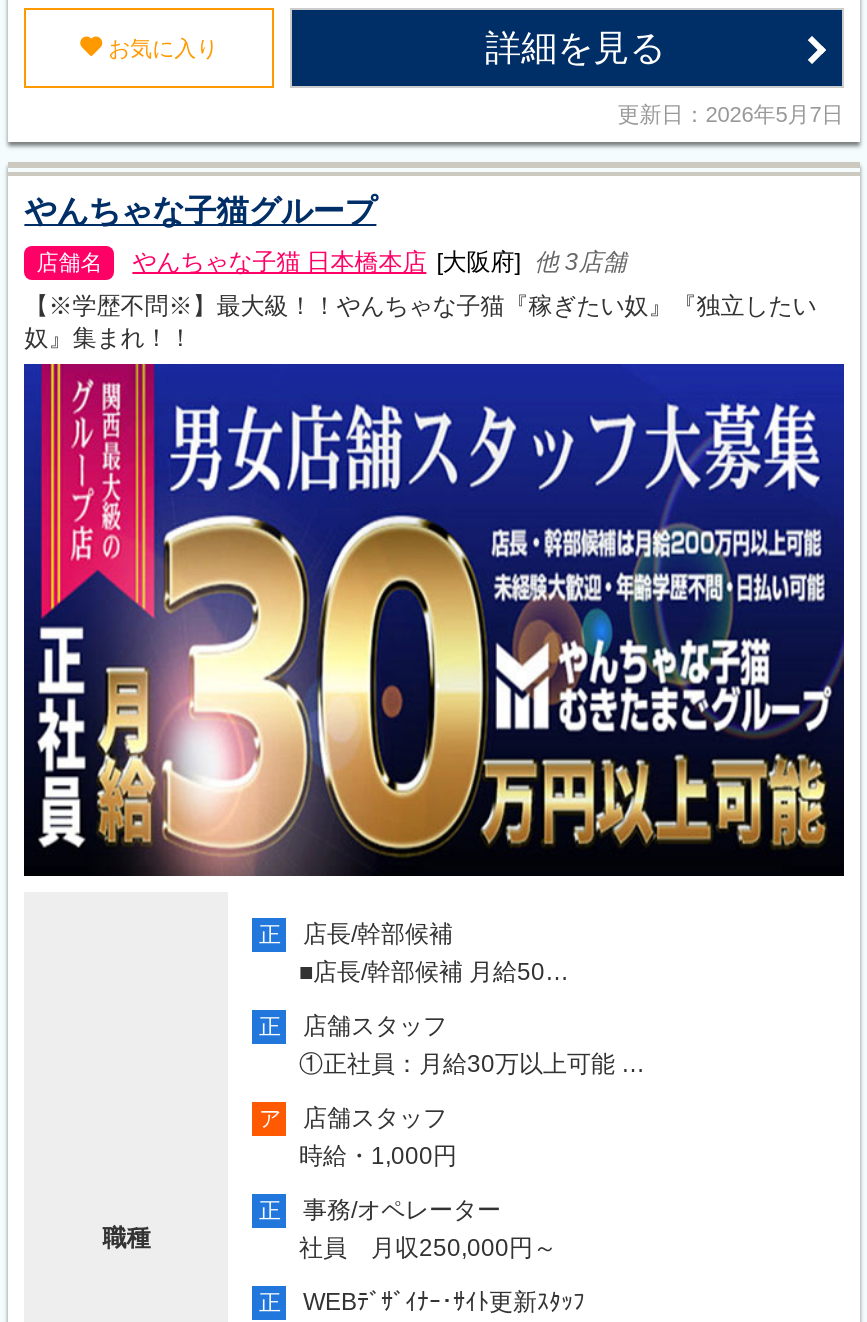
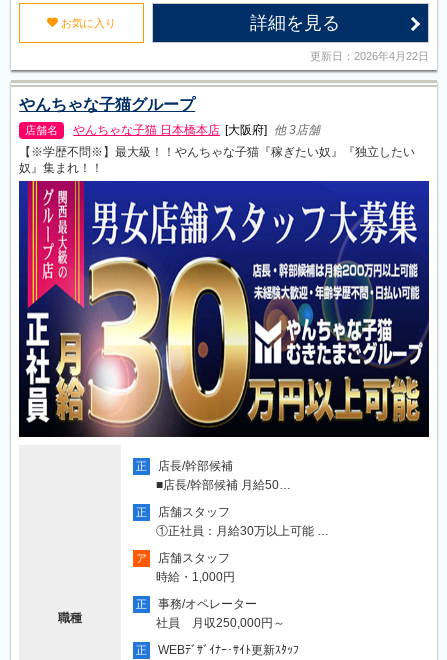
- 更新日：2026年5月7日
+ 更新日：2026年4月22日
